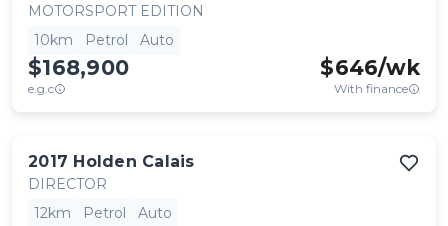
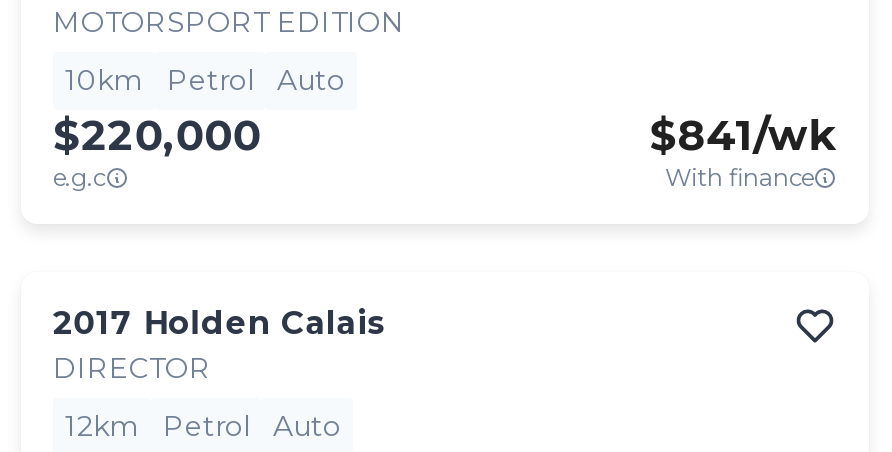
- $168,900
+ $220,000

- $646/wk
+ $841/wk
